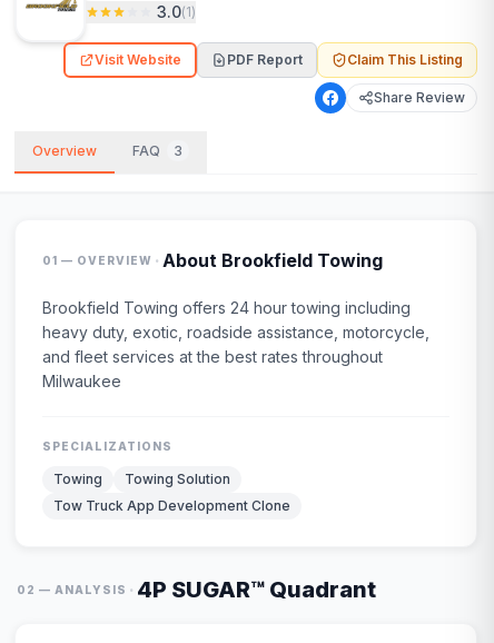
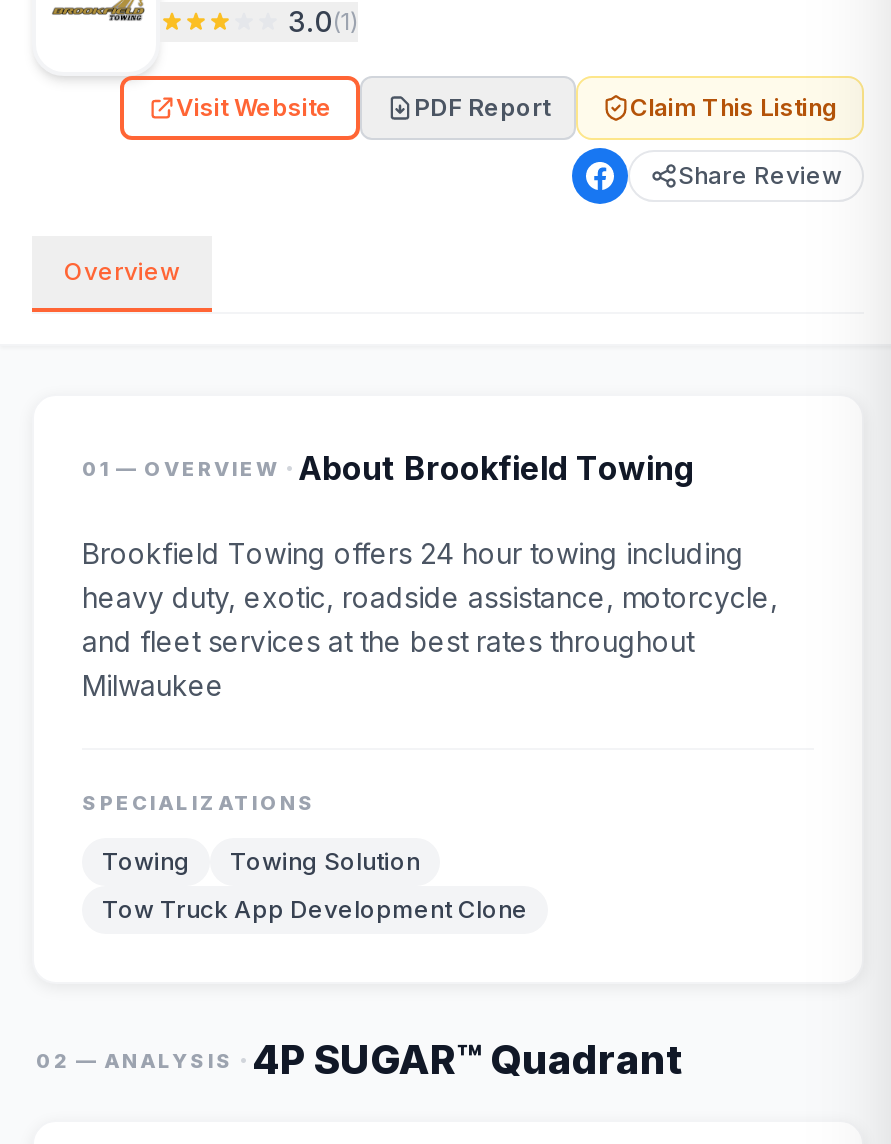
- FAQ
- 3
